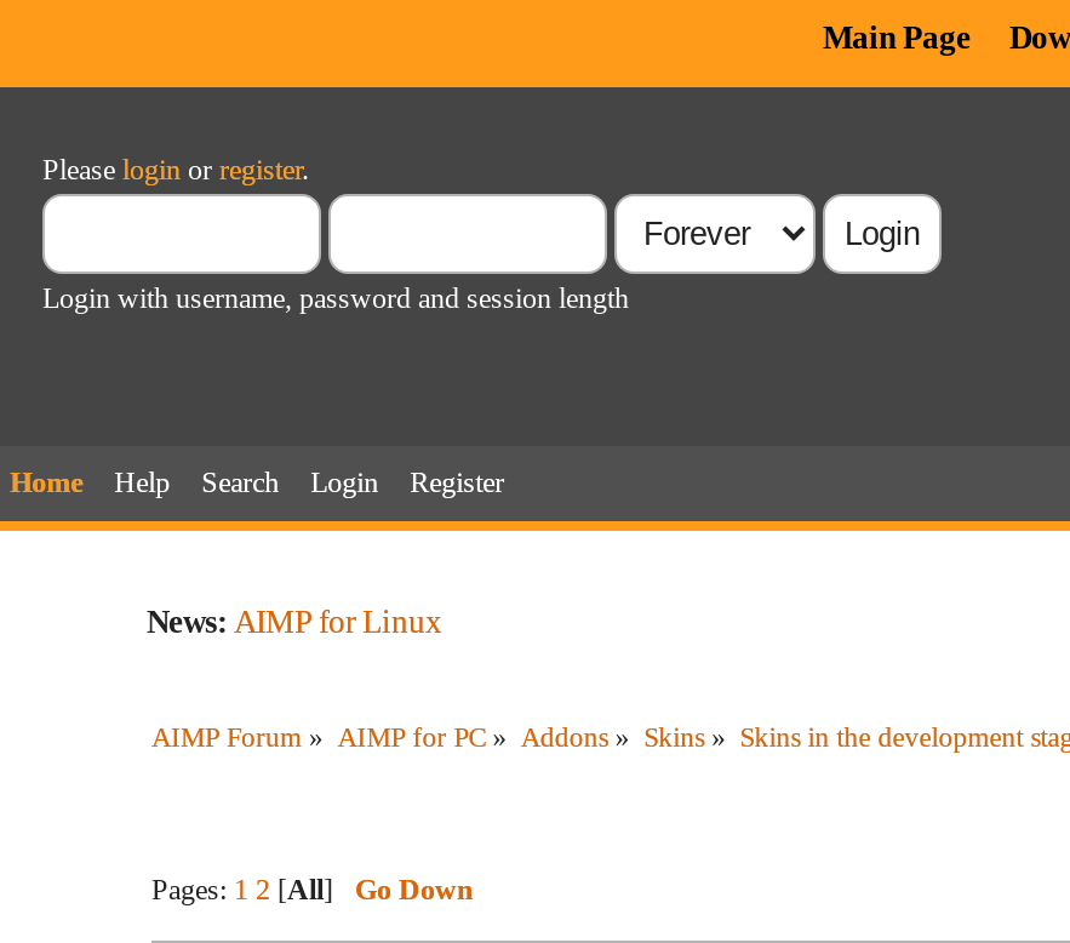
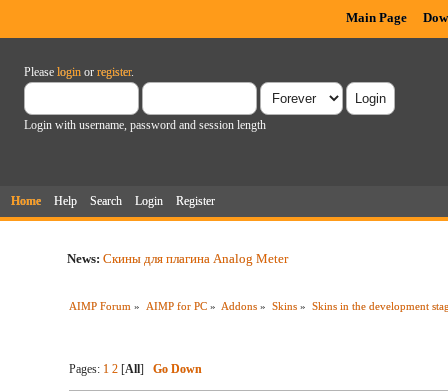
- News: AIMP for Linux
+ News: Скины для плагина Analog Meter
